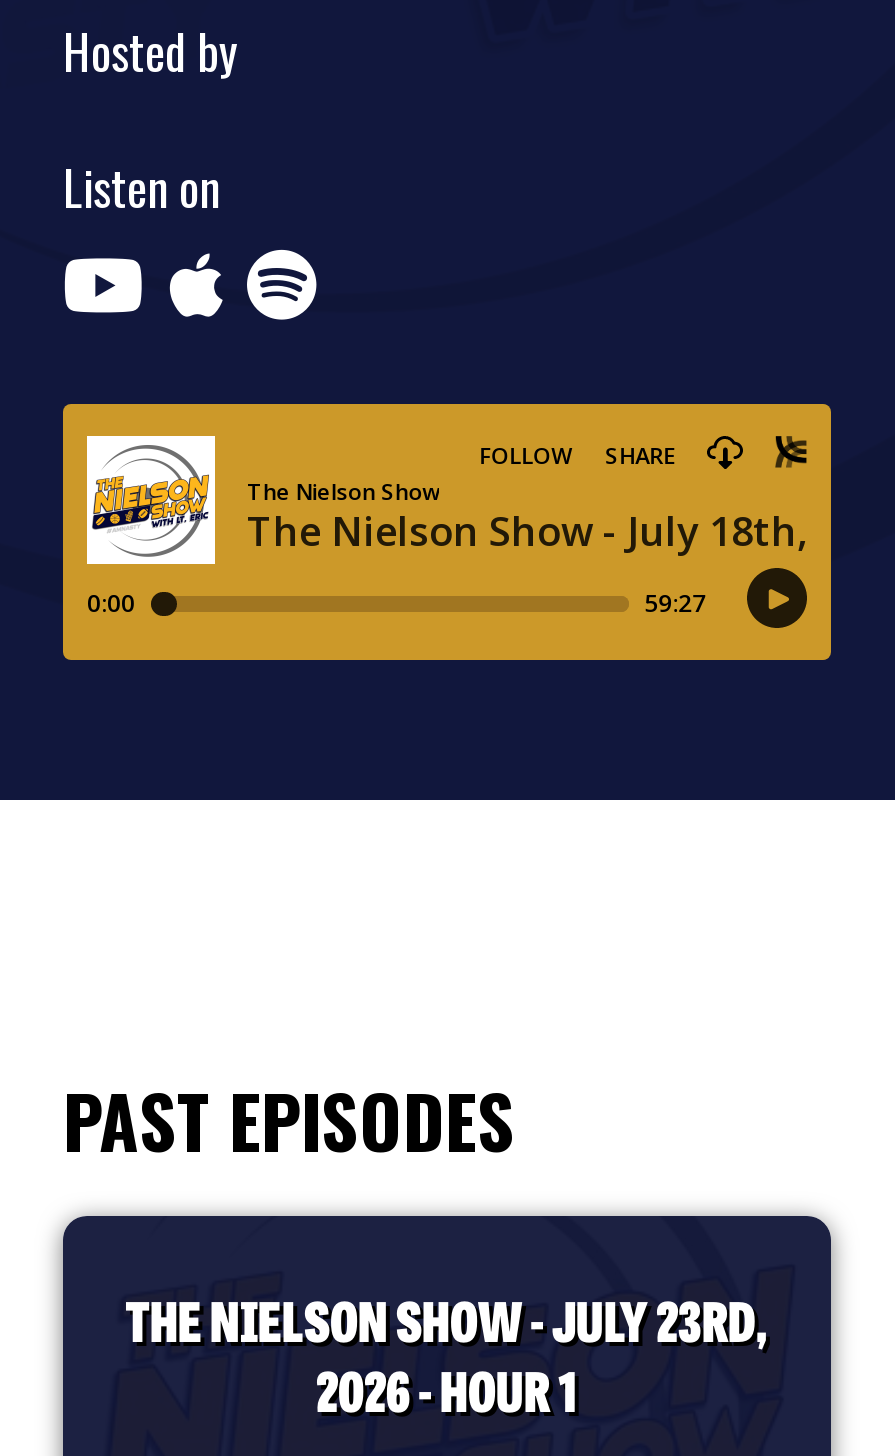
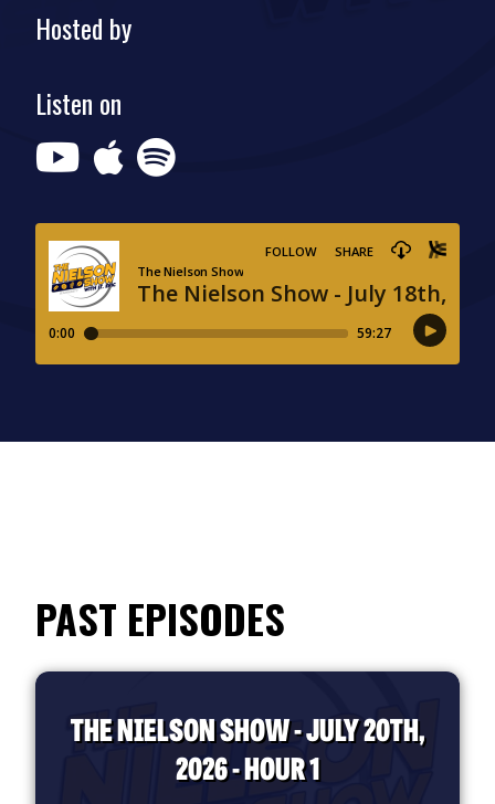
- THE NIELSON SHOW - JULY 23RD,
+ THE NIELSON SHOW - JULY 20TH,
